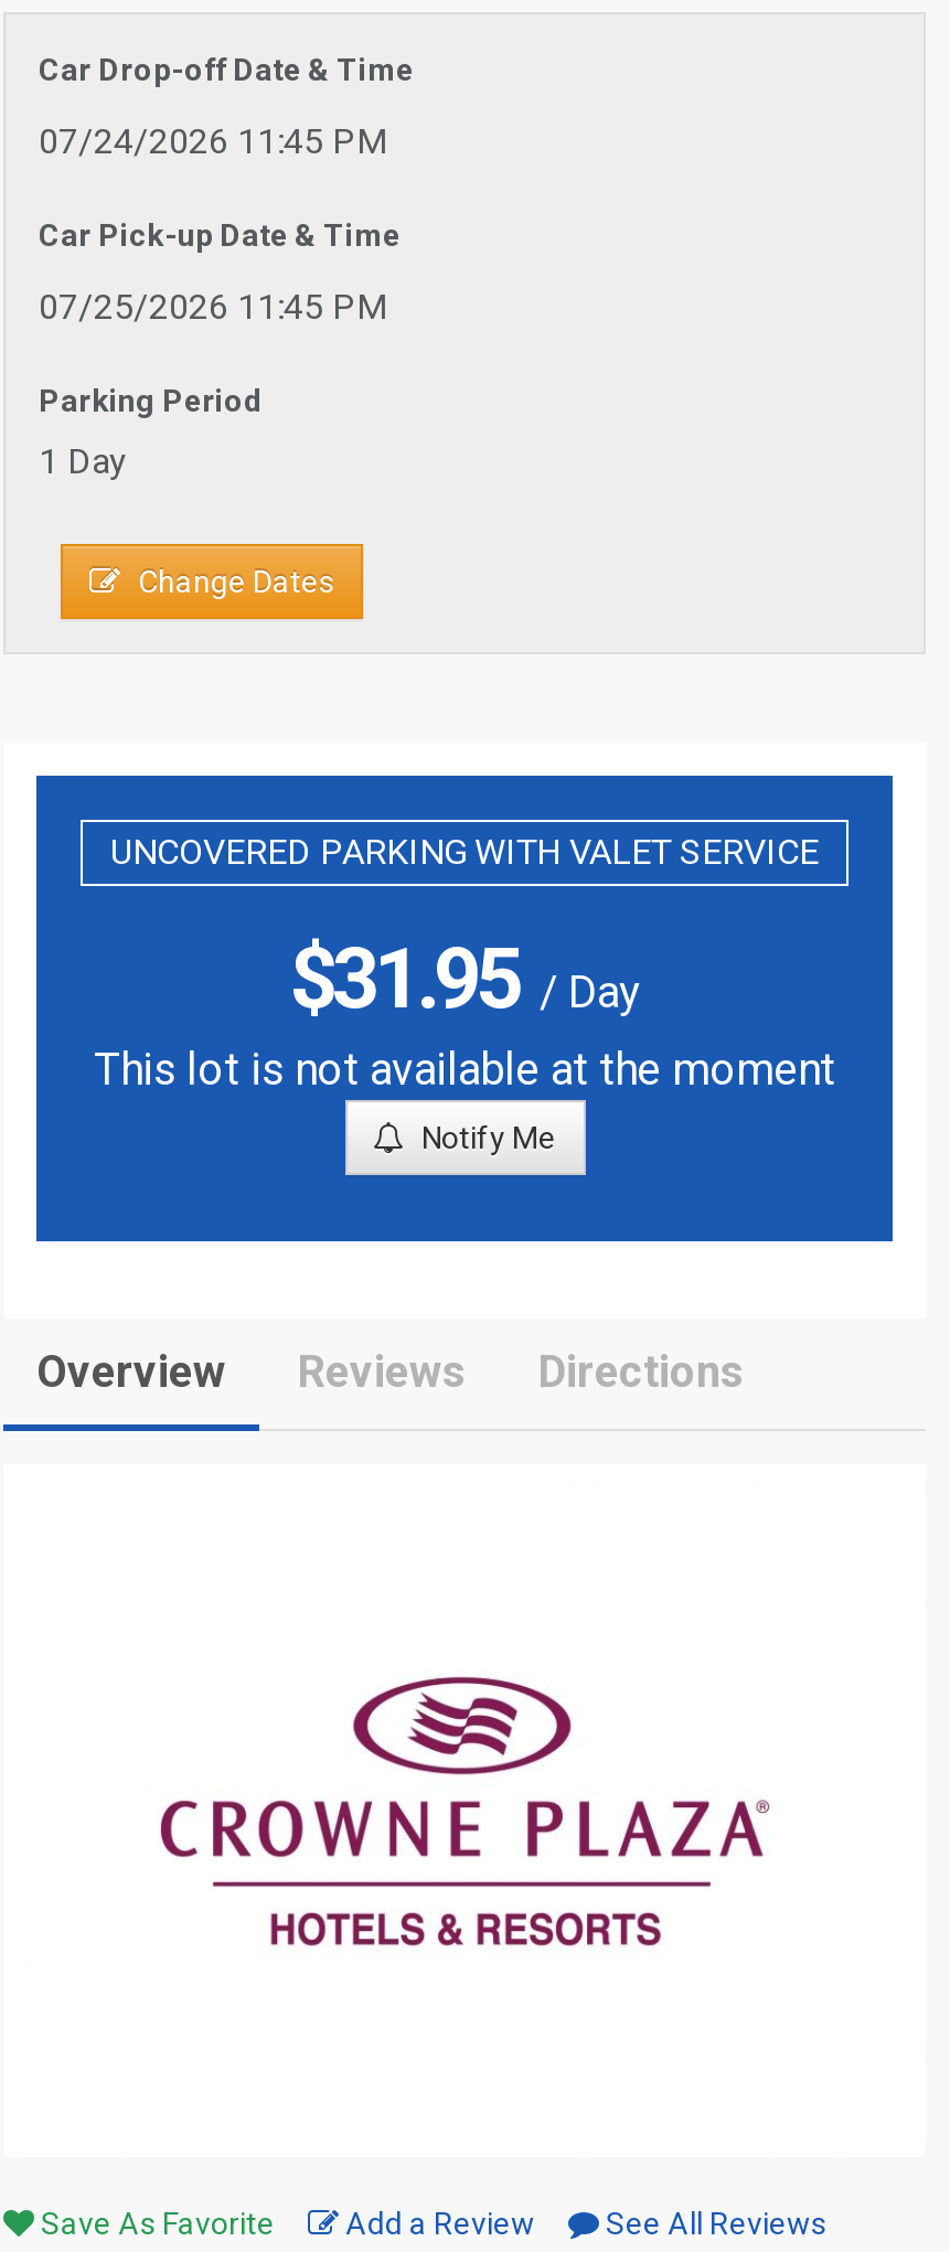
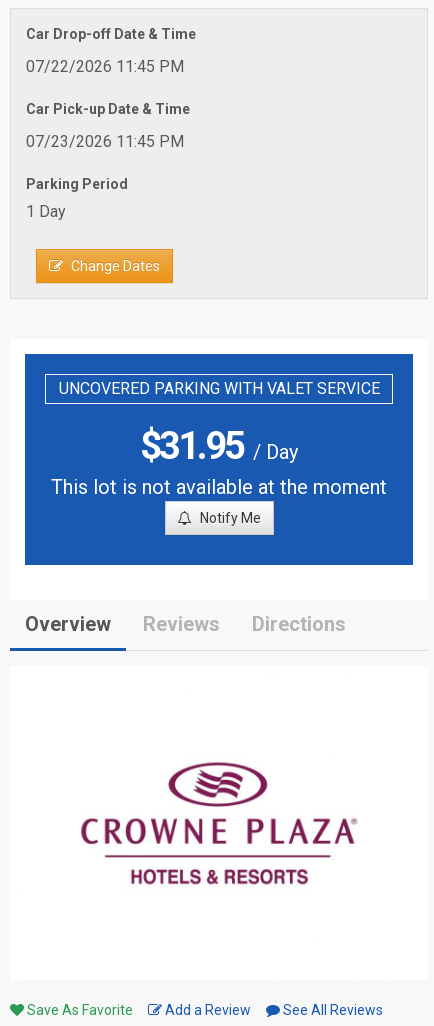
- 07/24/2026 11:45 PM
+ 07/22/2026 11:45 PM

- 07/25/2026 11:45 PM
+ 07/23/2026 11:45 PM
